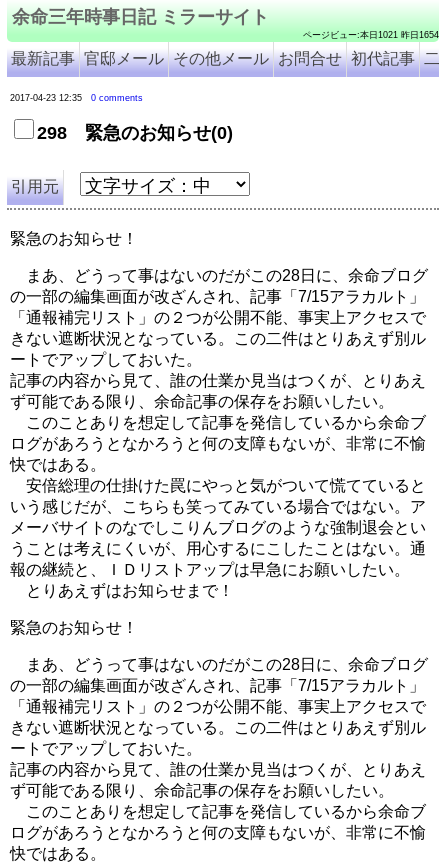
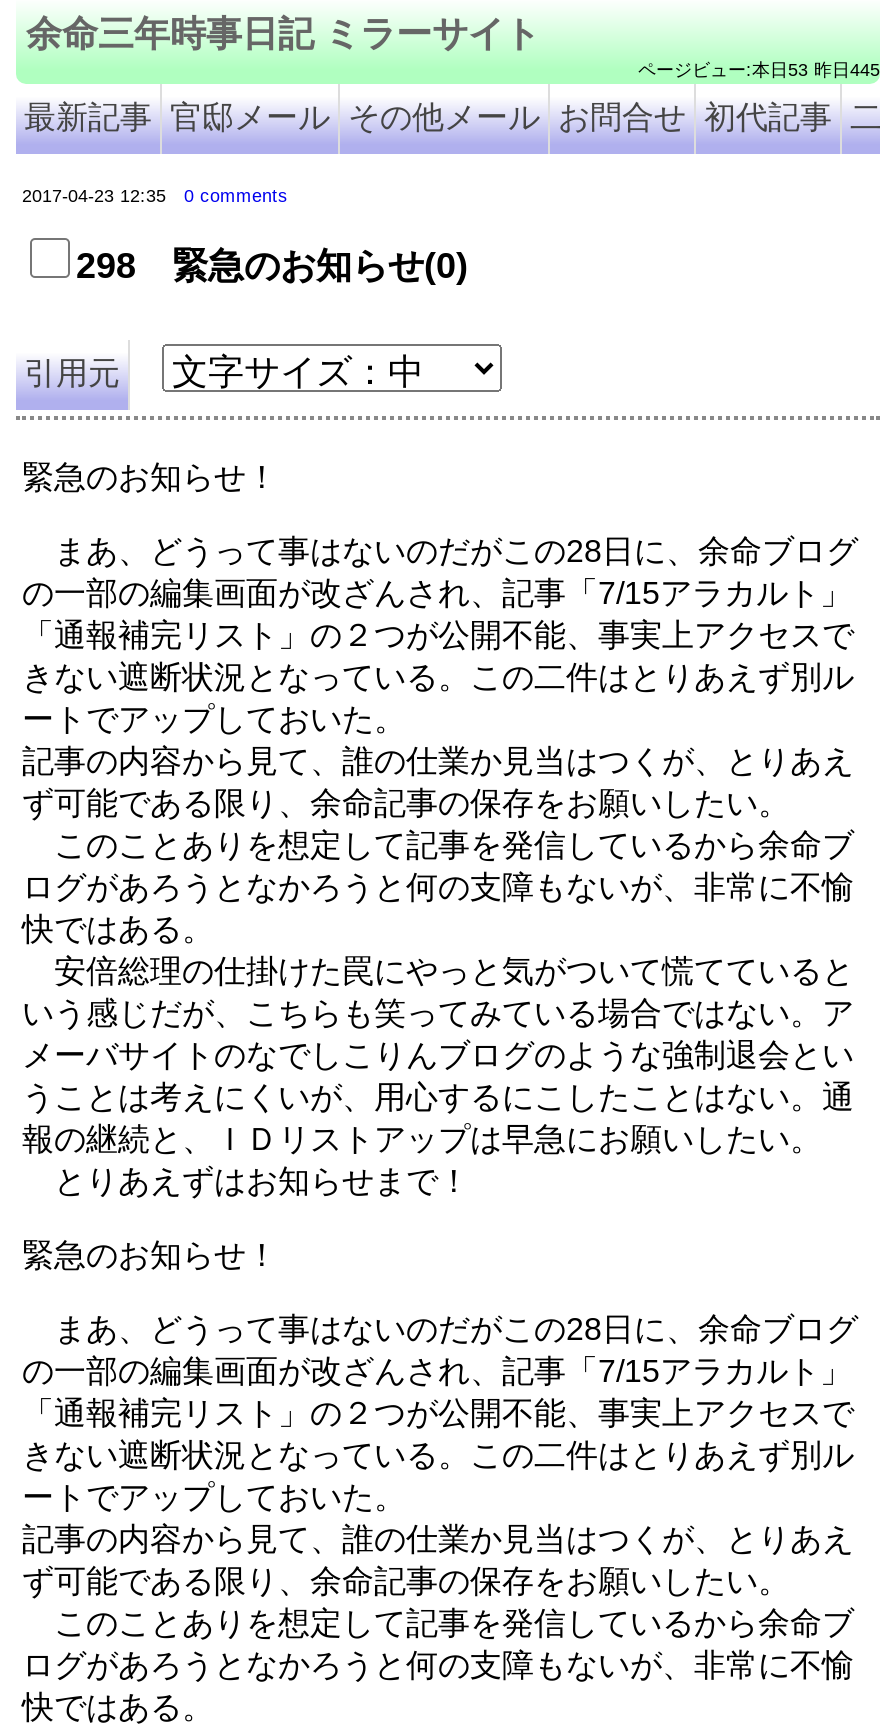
- ページビュー:本日1021 昨日1654
+ ページビュー:本日53 昨日445
